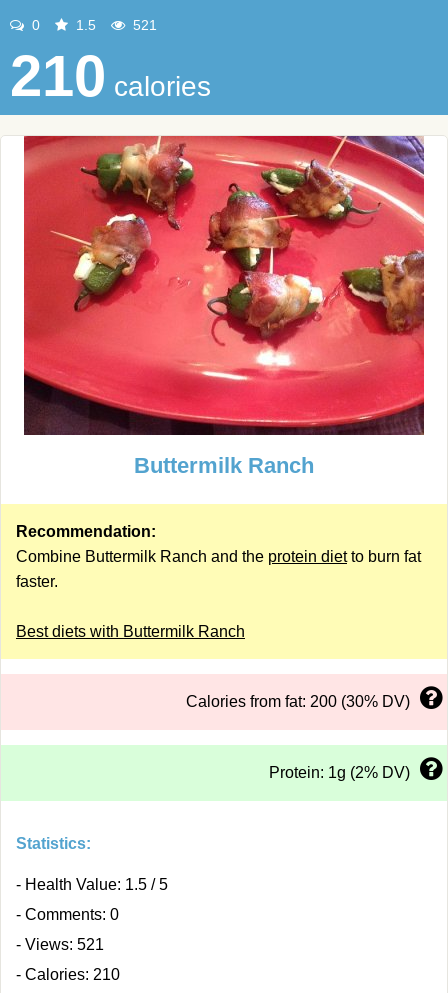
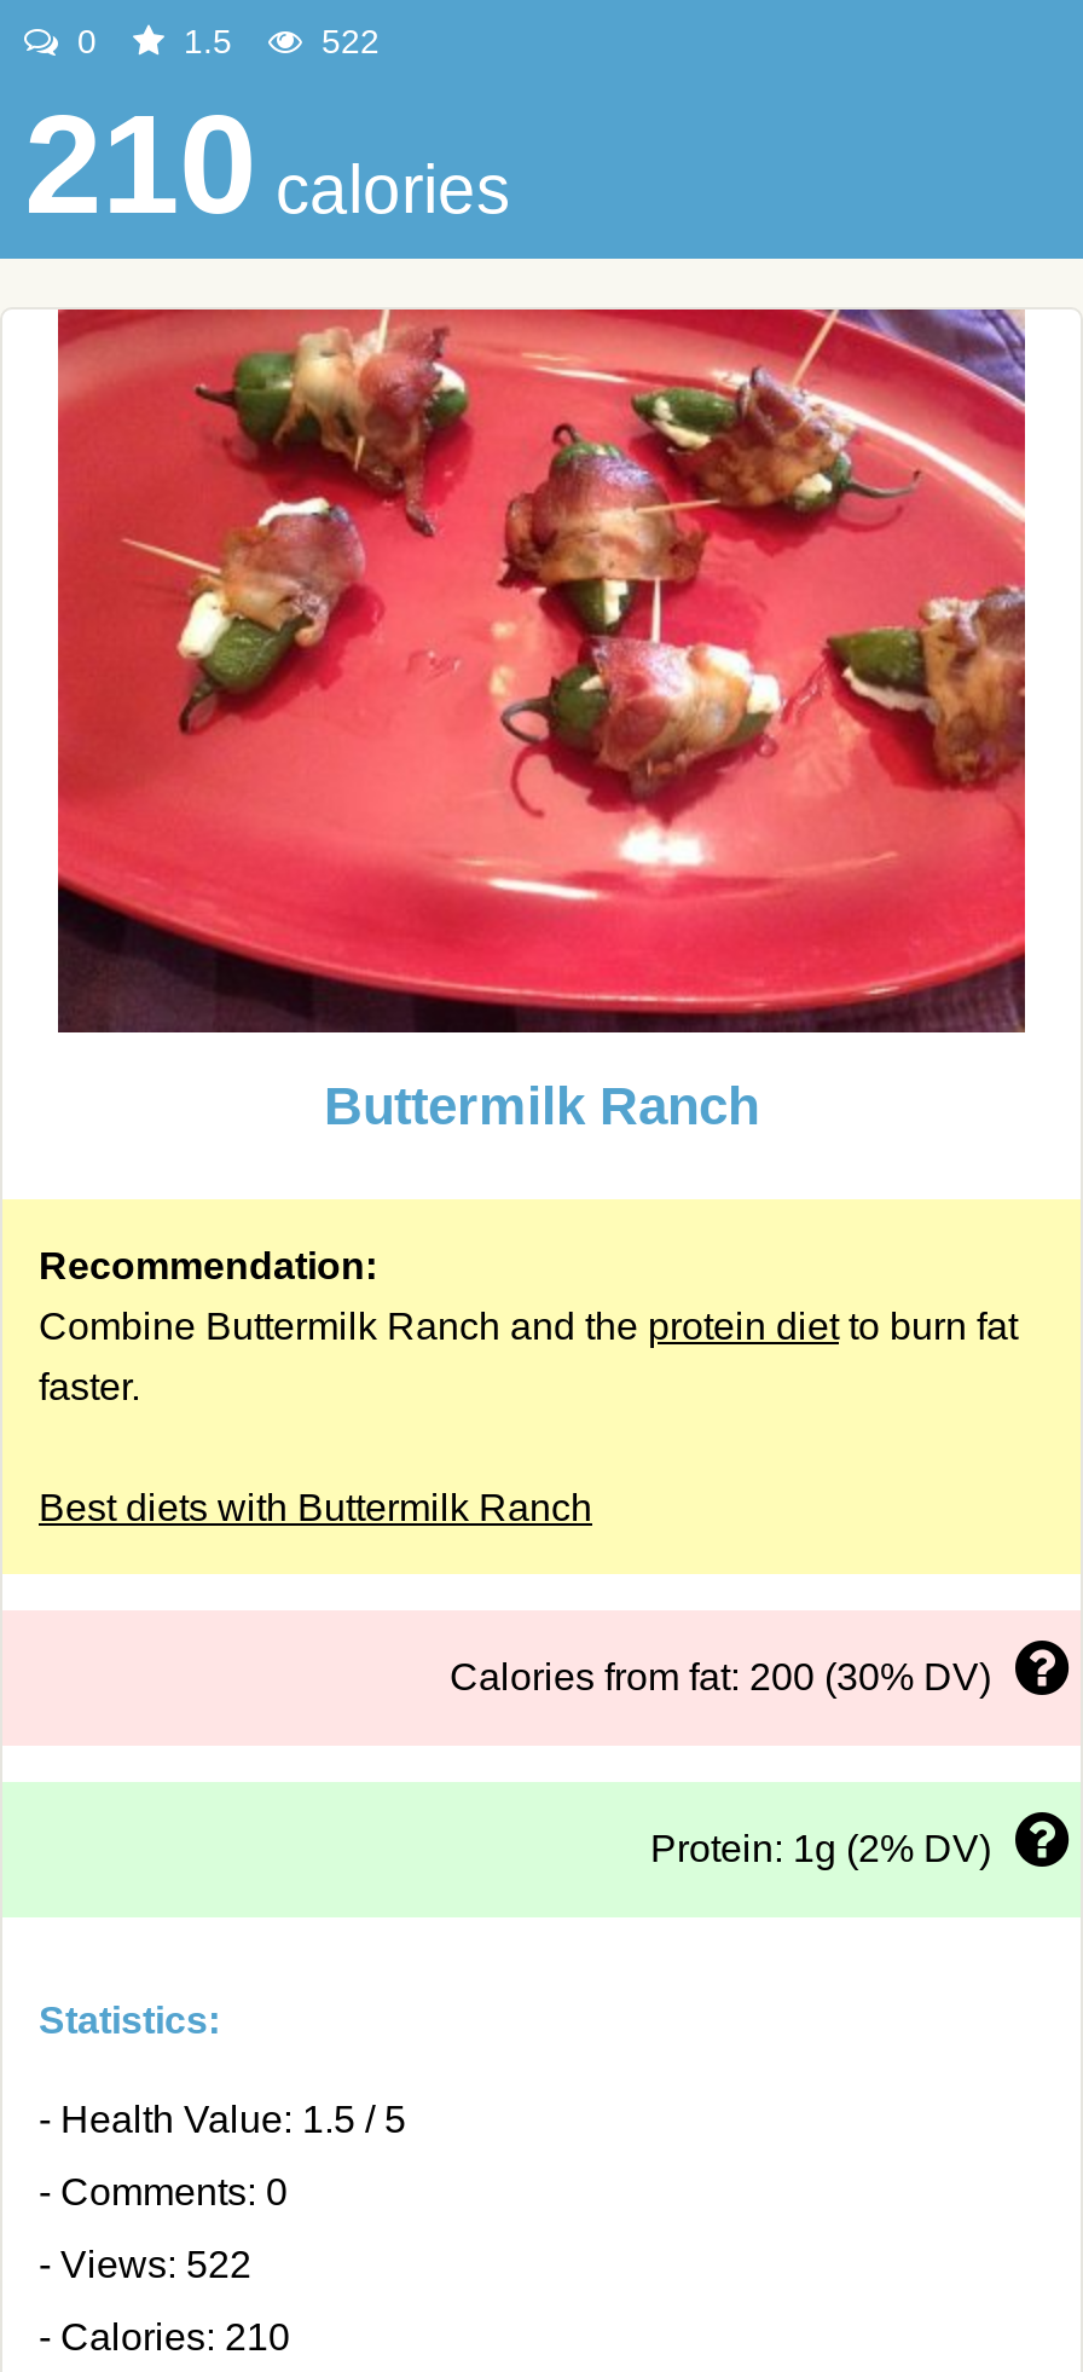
- 521
+ 522

- - Views: 521
+ - Views: 522
